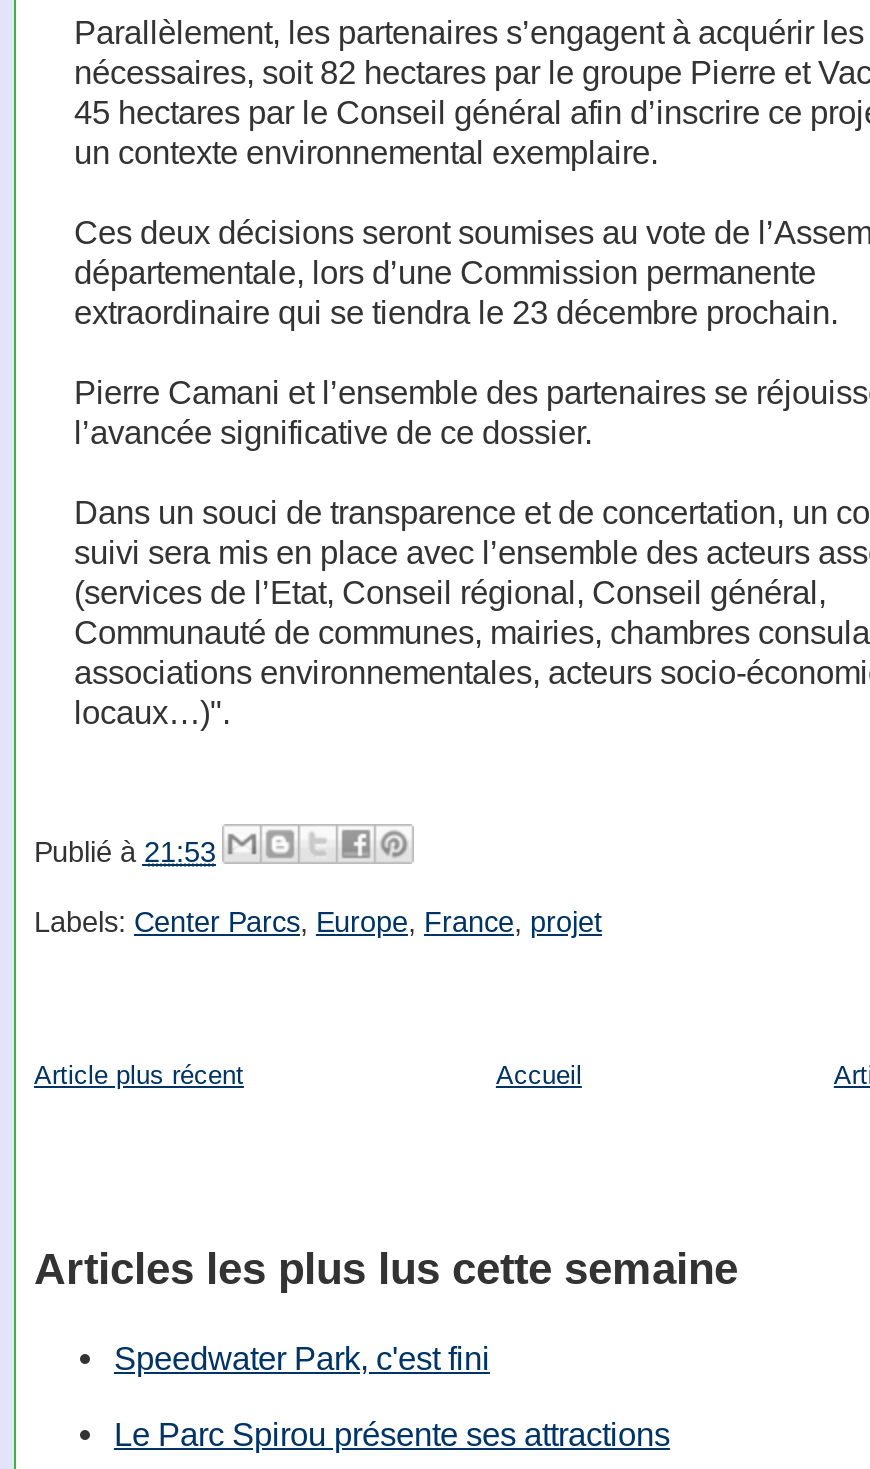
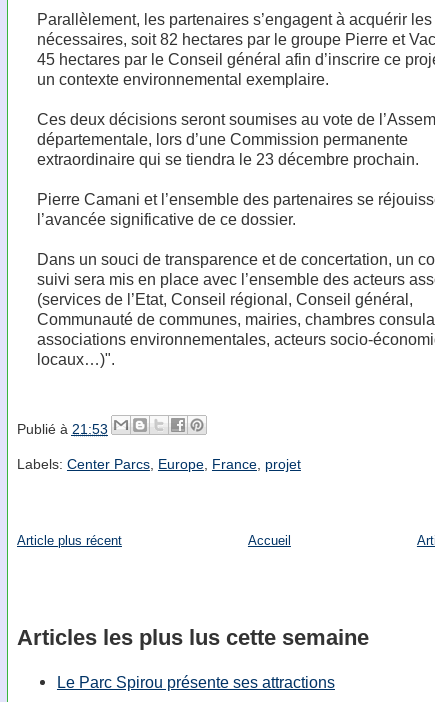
- Speedwater Park, c'est fini
